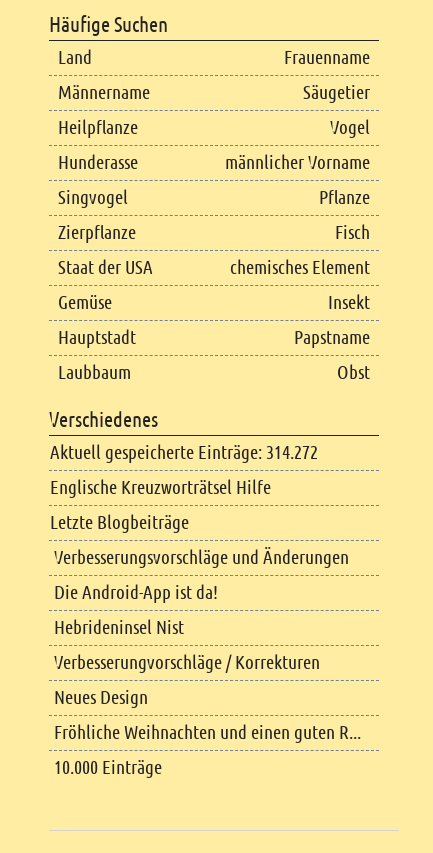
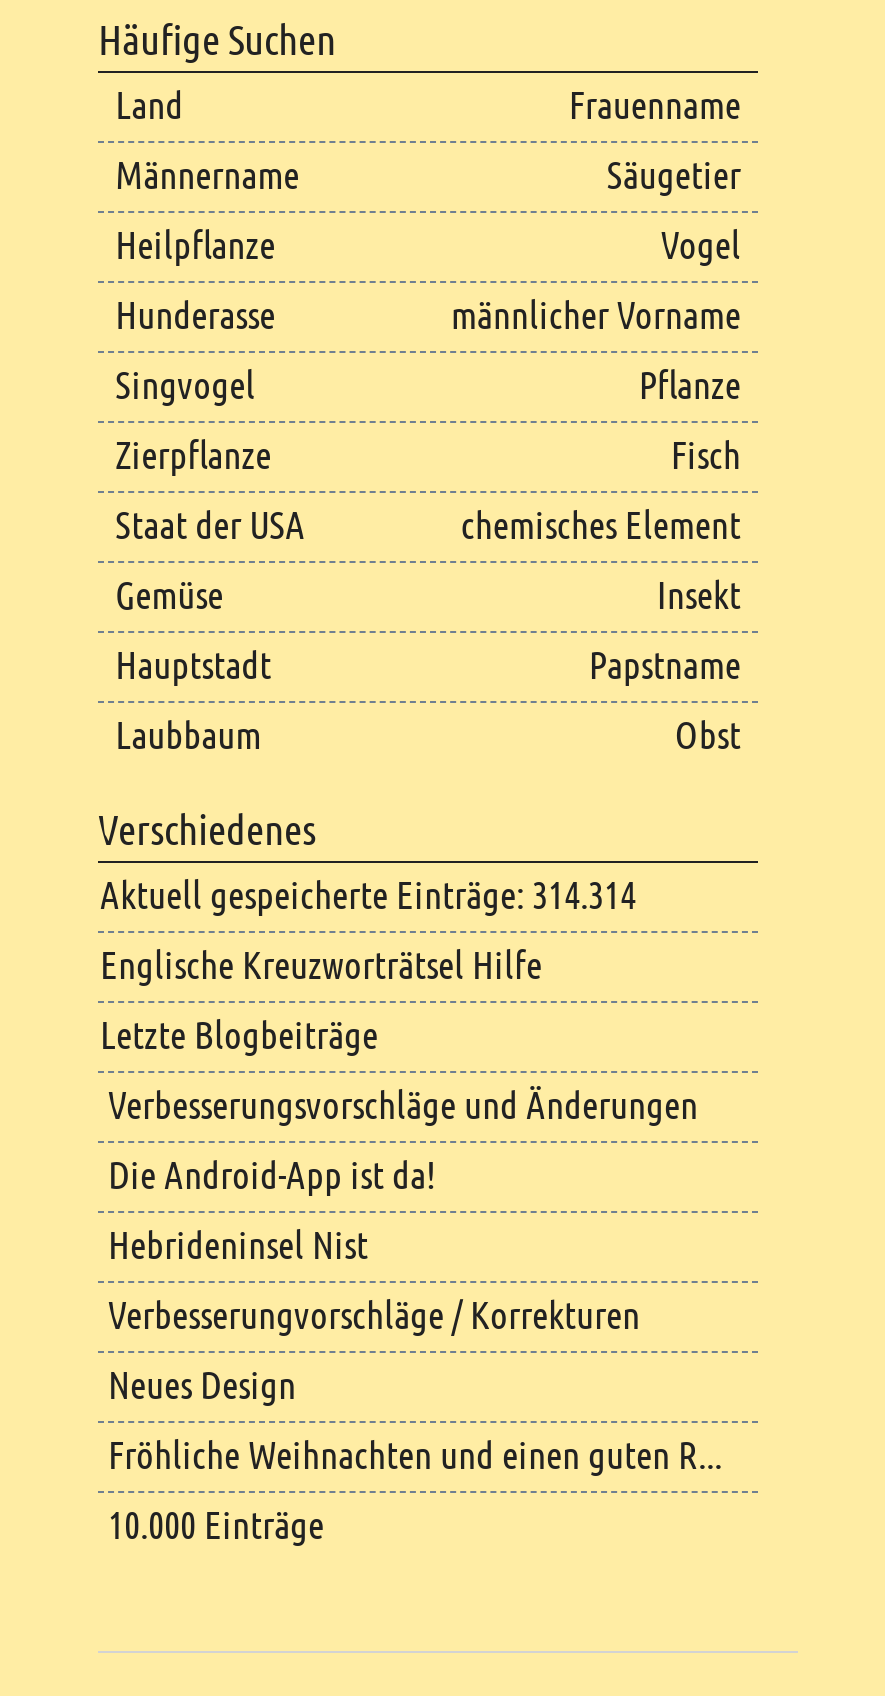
- Aktuell gespeicherte Einträge: 314.272
+ Aktuell gespeicherte Einträge: 314.314
